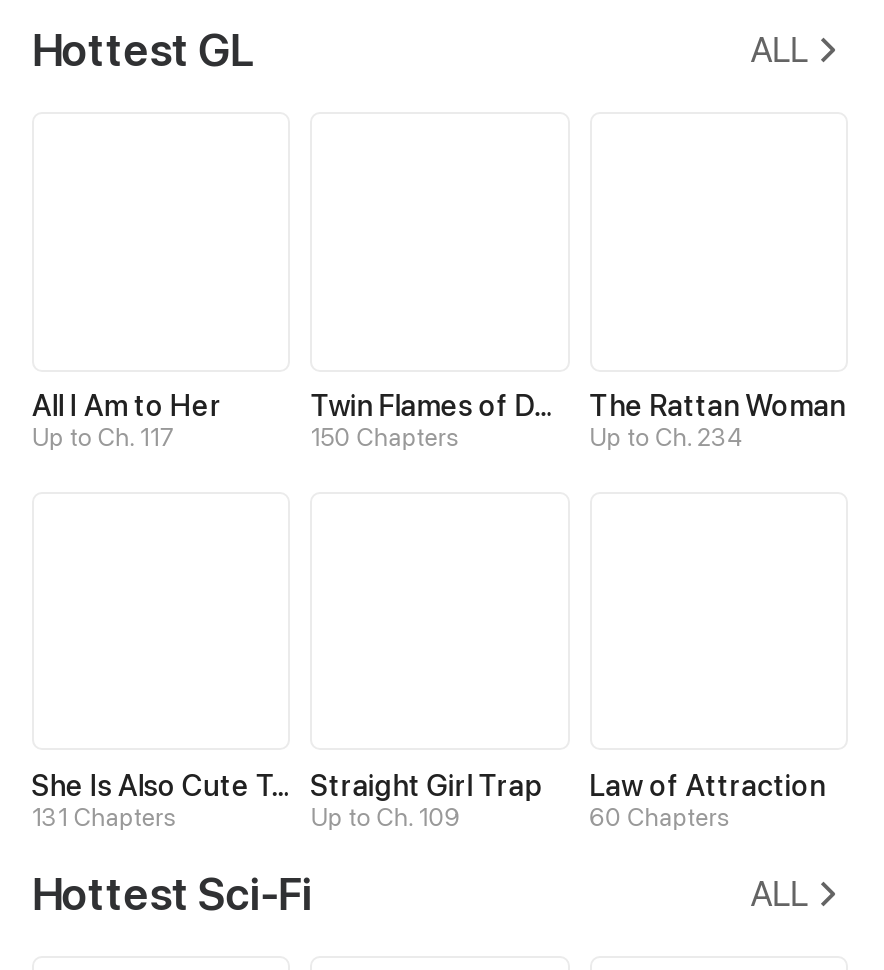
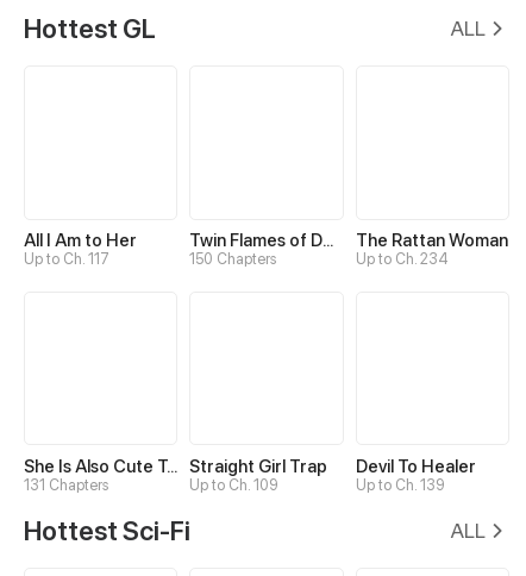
- Law of Attraction
- 60 Chapters
+ Devil To Healer
+ Up to Ch. 139
